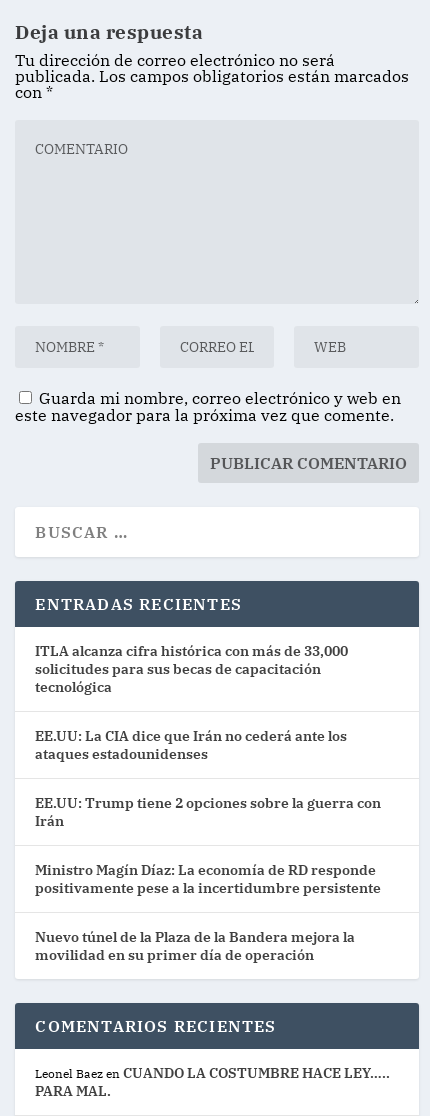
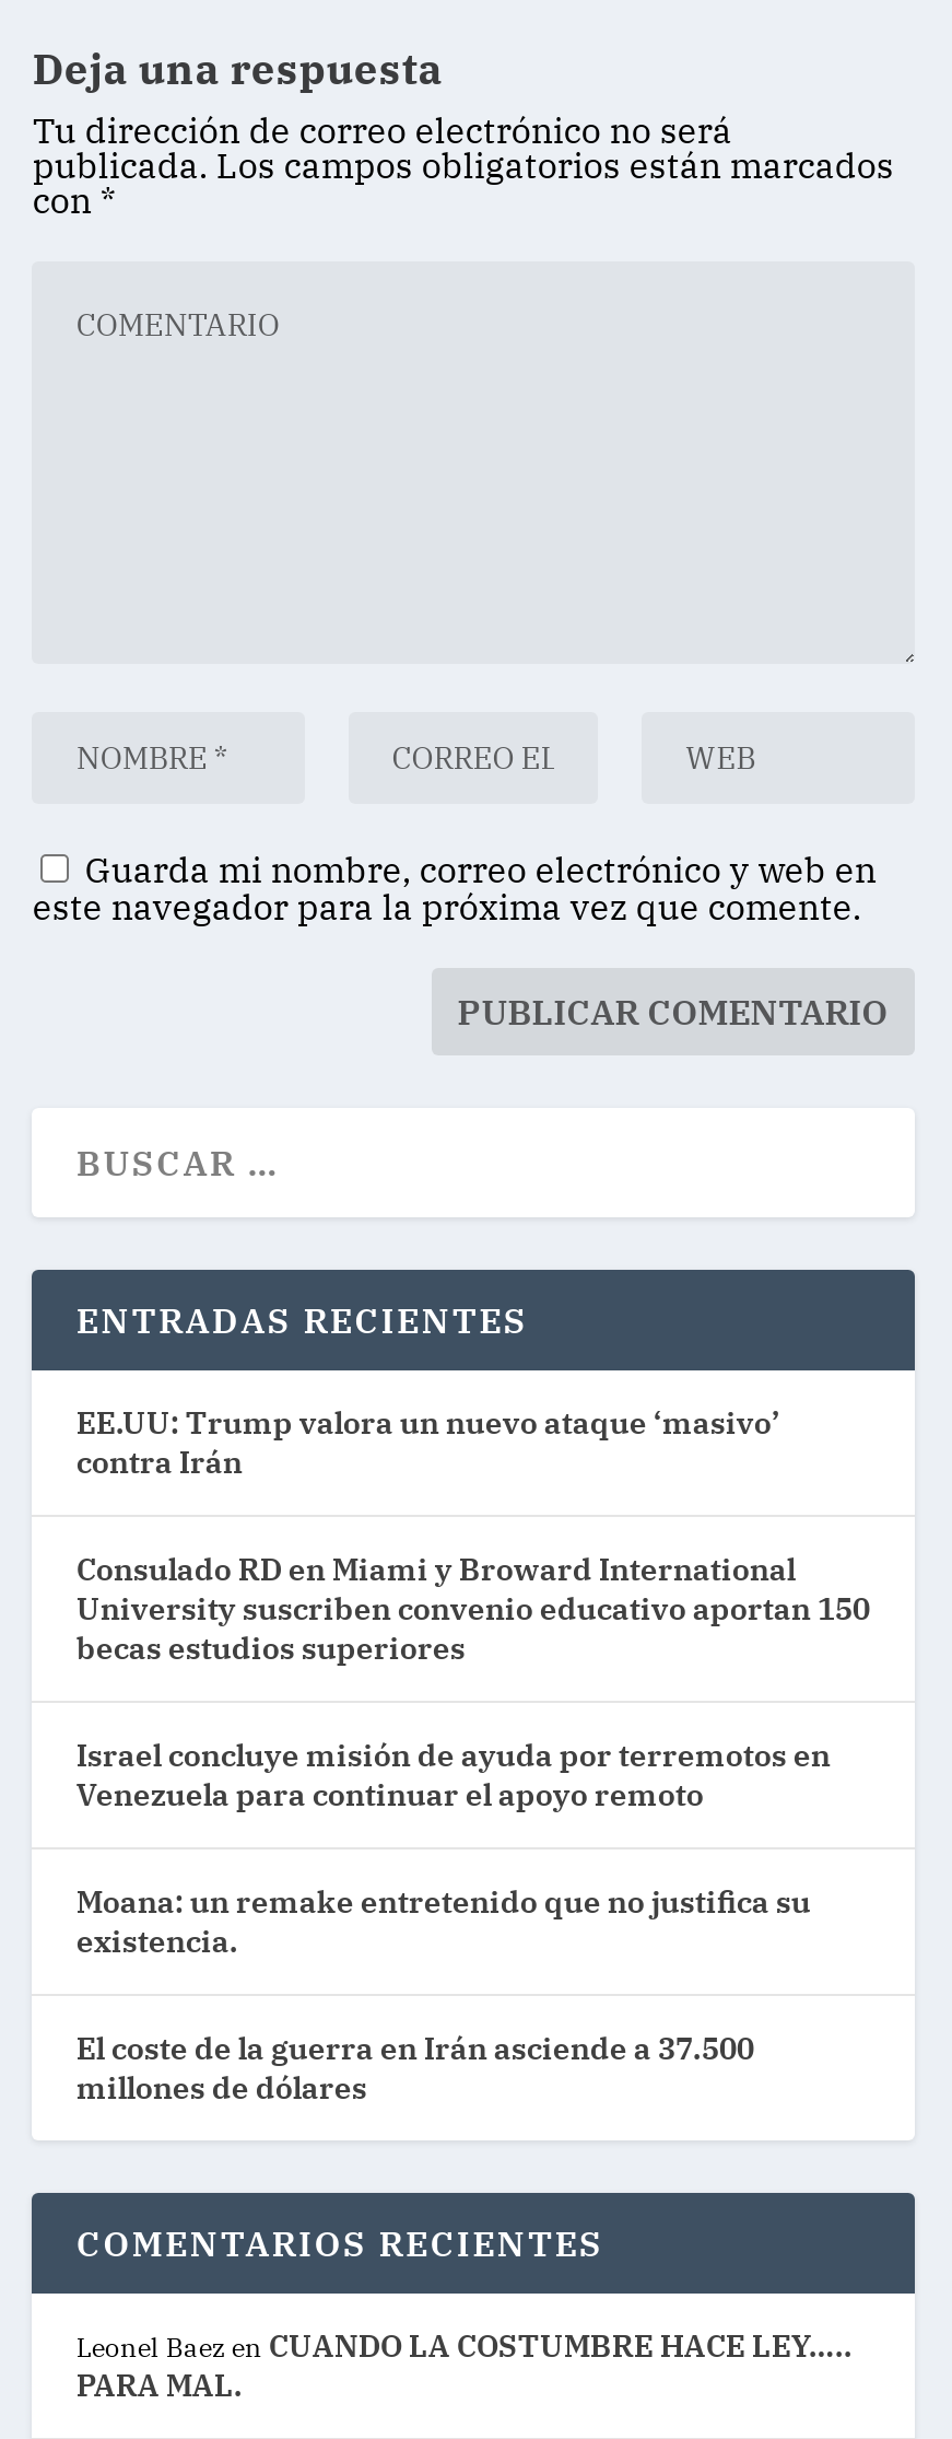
- ITLA alcanza cifra histórica con más de 33,000
- solicitudes para sus becas de capacitación
- tecnológica
+ EE.UU: Trump valora un nuevo ataque ‘masivo’
+ contra Irán

- EE.UU: La CIA dice que Irán no cederá ante los
- ataques estadounidenses
+ Consulado RD en Miami y Broward International
+ University suscriben convenio educativo aportan 150
+ becas estudios superiores

- EE.UU: Trump tiene 2 opciones sobre la guerra con
- Irán
+ Israel concluye misión de ayuda por terremotos en
+ Venezuela para continuar el apoyo remoto

- Ministro Magín Díaz: La economía de RD responde
- positivamente pese a la incertidumbre persistente
+ Moana: un remake entretenido que no justifica su
+ existencia.

- Nuevo túnel de la Plaza de la Bandera mejora la
- movilidad en su primer día de operación
+ El coste de la guerra en Irán asciende a 37.500
+ millones de dólares
